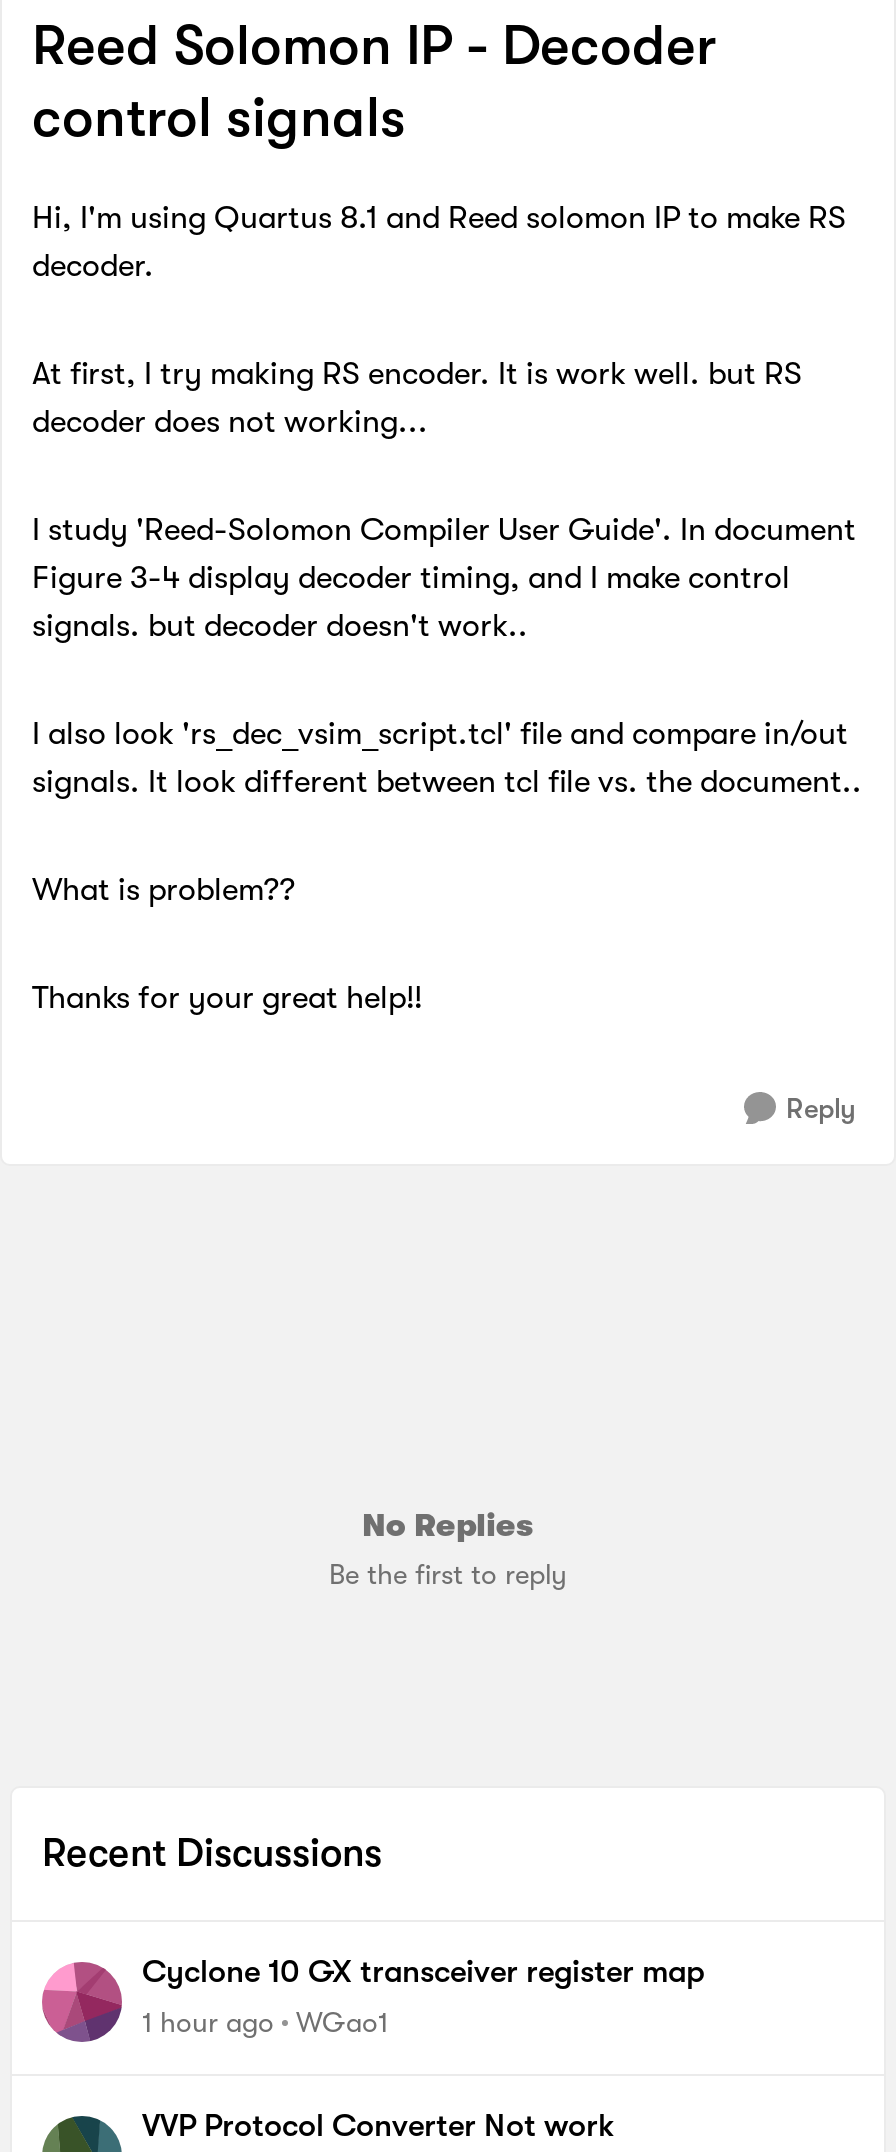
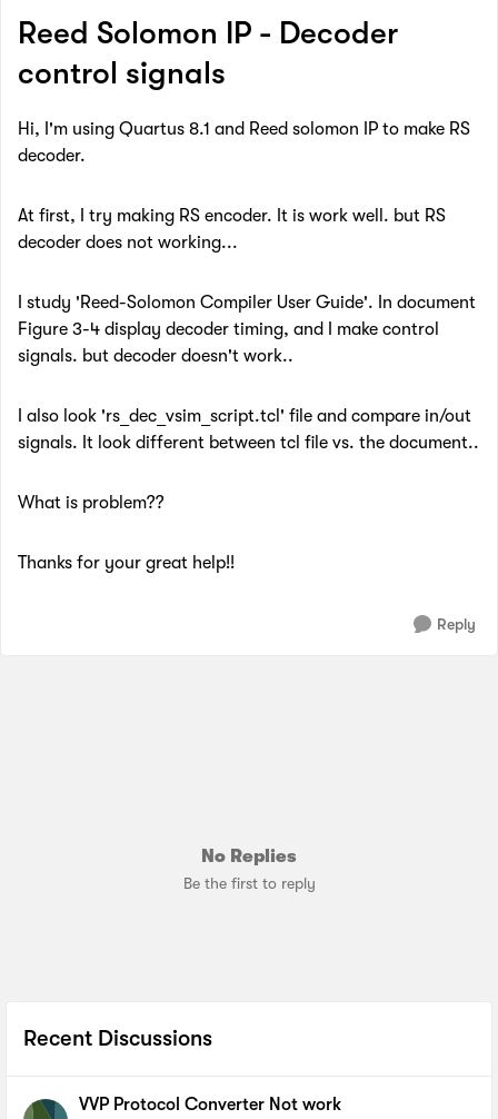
- [image]
- Cyclone 10 GX transceiver register map
- 1 hour ago
- WGao1
